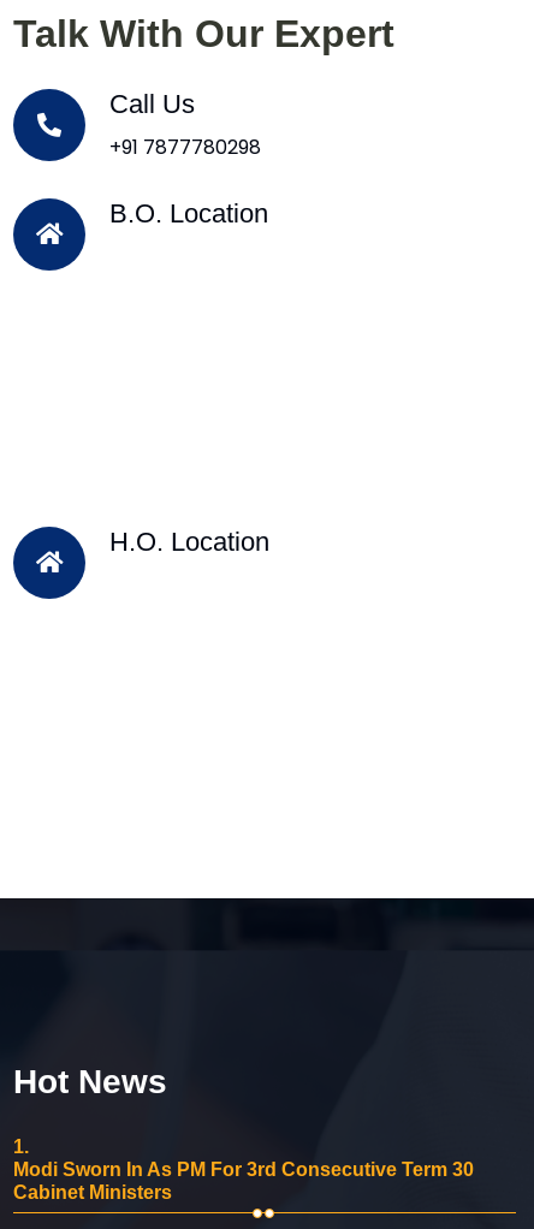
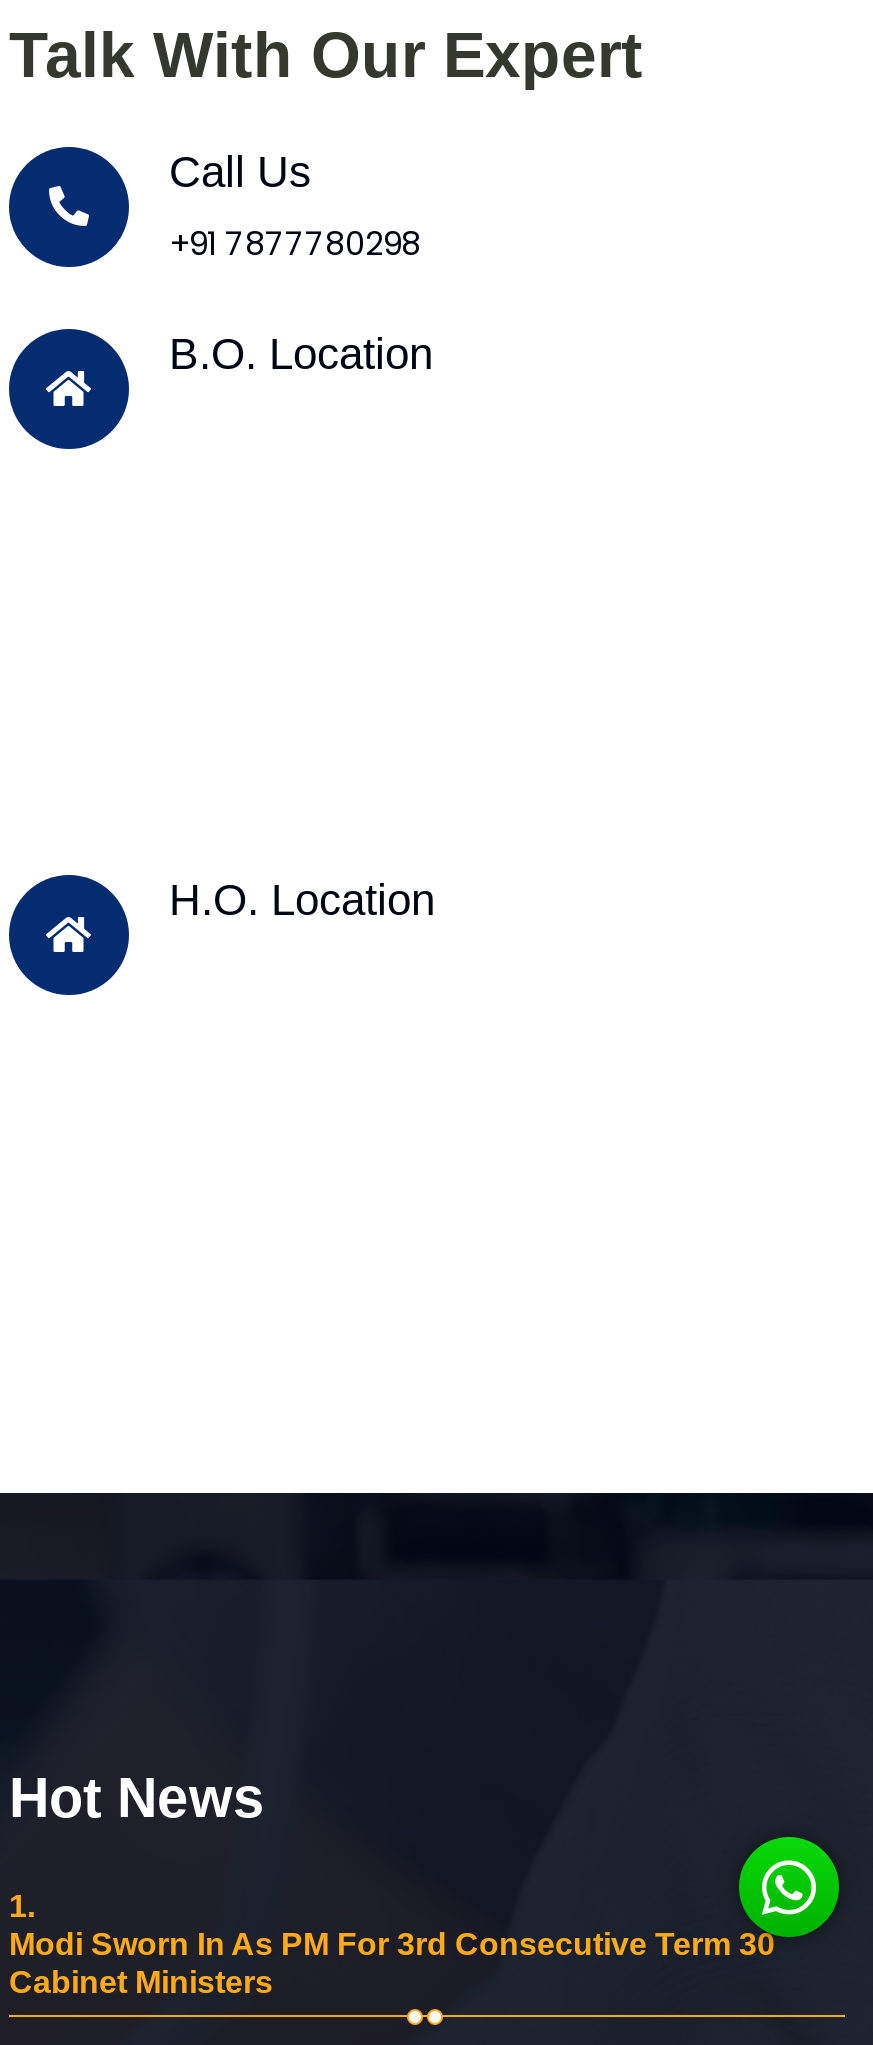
+ [image]
